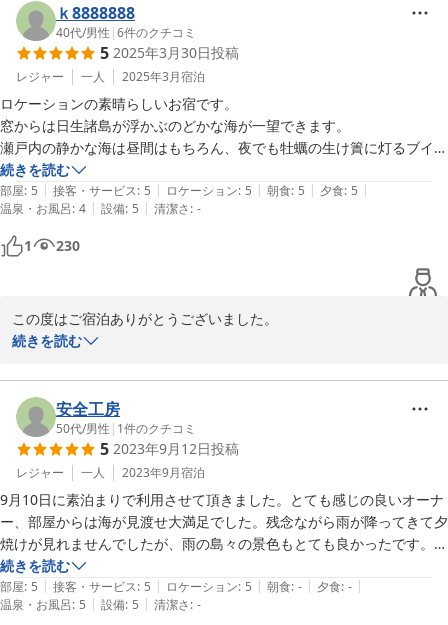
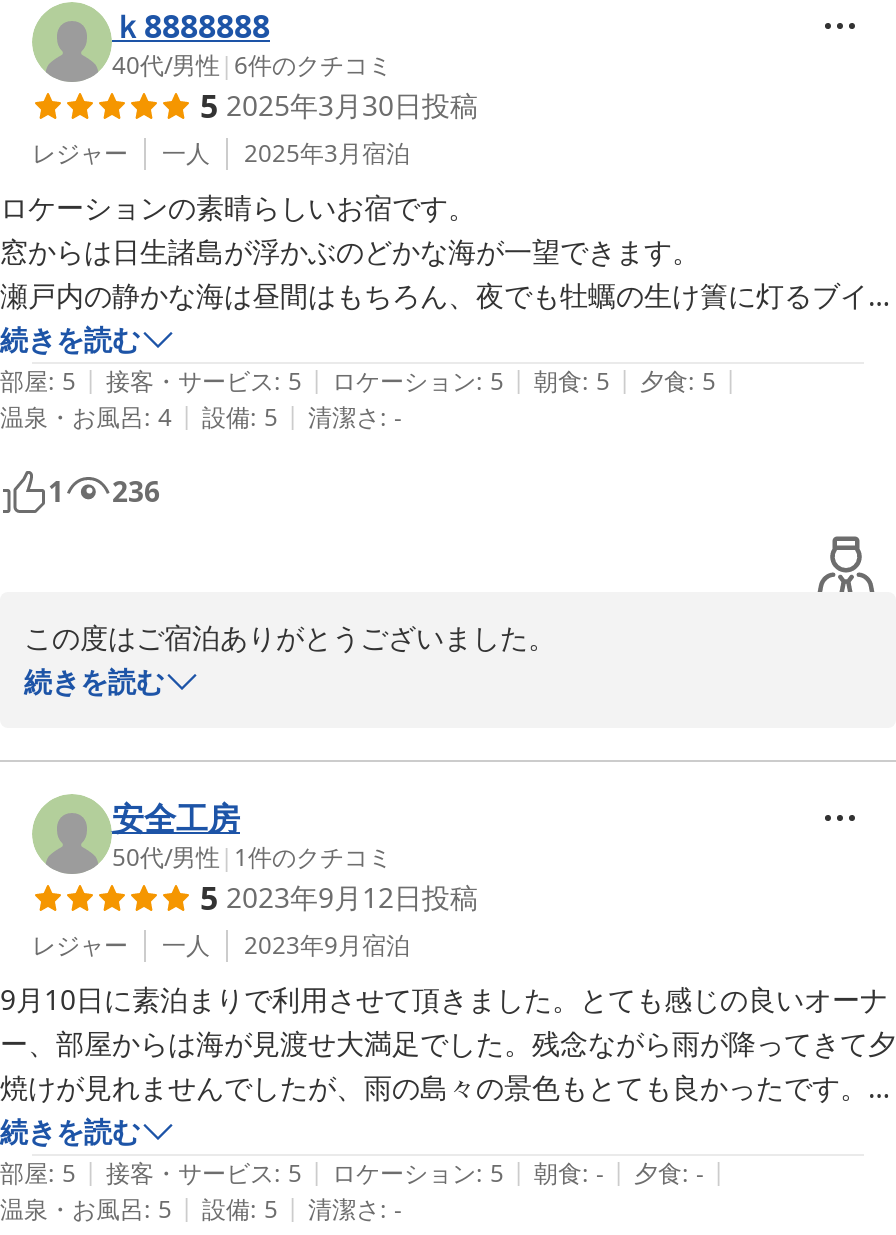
- 1 230
+ 1 236
